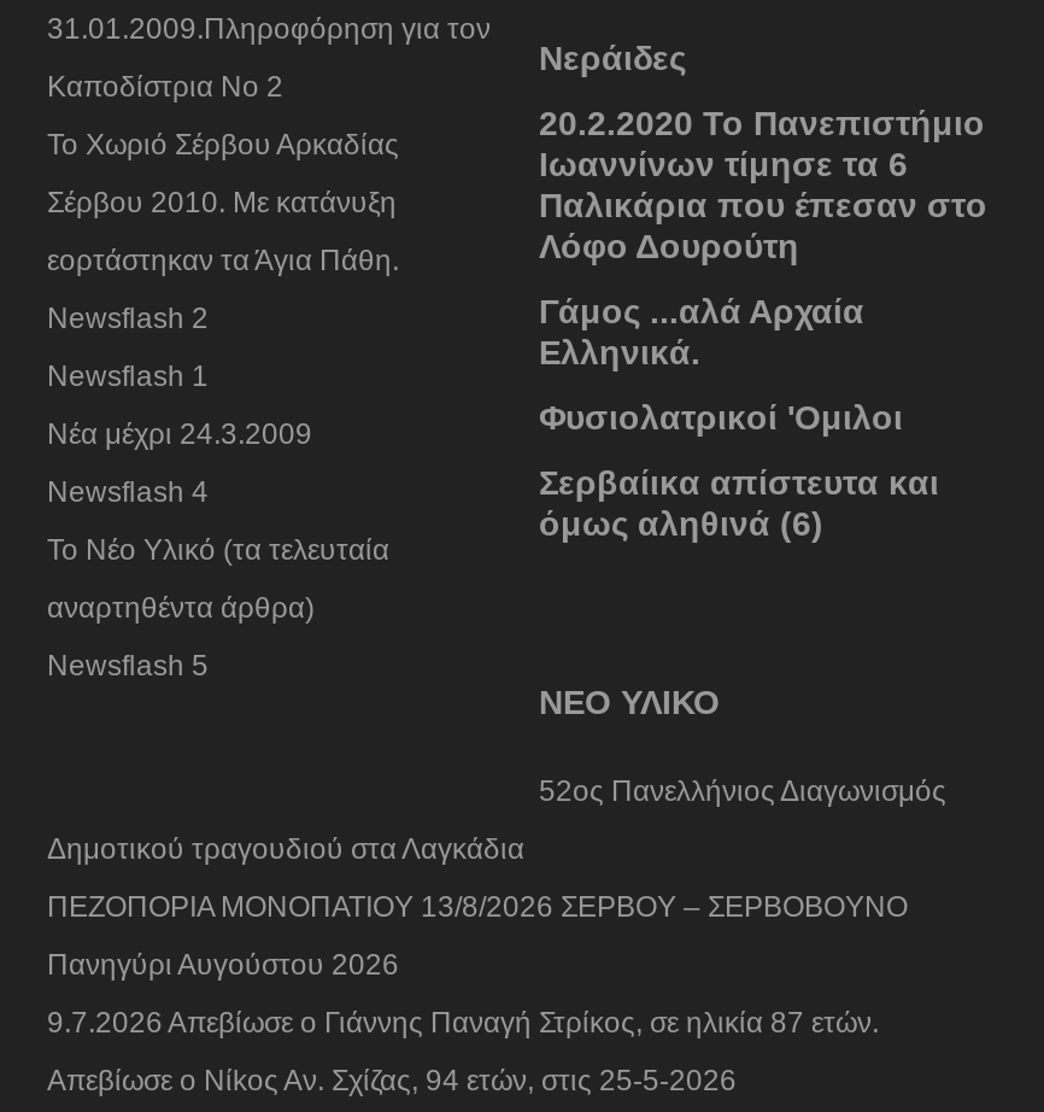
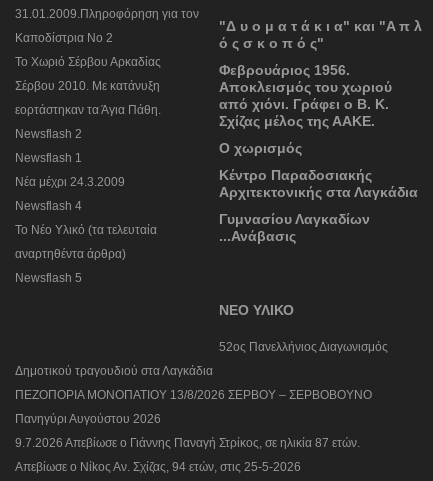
- Νεράιδες
+ "Δ υ ο μ α τ ά κ ι α" και "A π λ
+ ό ς σ κ ο π ό ς"

- 20.2.2020 Το Πανεπιστήμιο
- Ιωαννίνων τίμησε τα 6
- Παλικάρια που έπεσαν στο
- Λόφο Δουρούτη
+ Φεβρουάριος 1956.
+ Αποκλεισμός του χωριού
+ από χιόνι. Γράφει ο Β. Κ.
+ Σχίζας μέλος της ΑΑΚΕ.

- Γάμος ...αλά Αρχαία
- Ελληνικά.
+ Ο χωρισμός

- Φυσιολατρικοί 'Ομιλοι
+ Κέντρο Παραδοσιακής
+ Αρχιτεκτονικής στα Λαγκάδια

- Σερβαίικα απίστευτα και
- όμως αληθινά (6)
+ Γυμνασίου Λαγκαδίων
+ ...Ανάβασις
